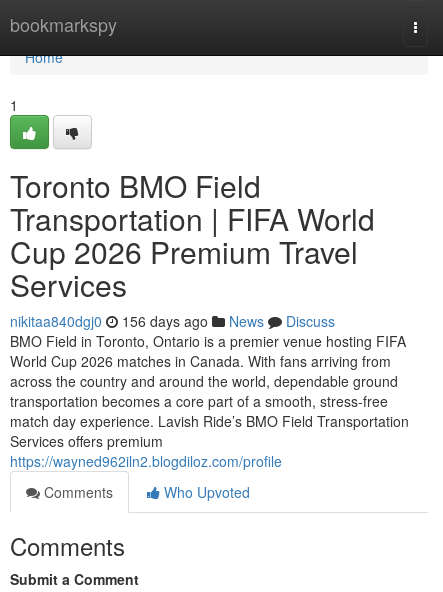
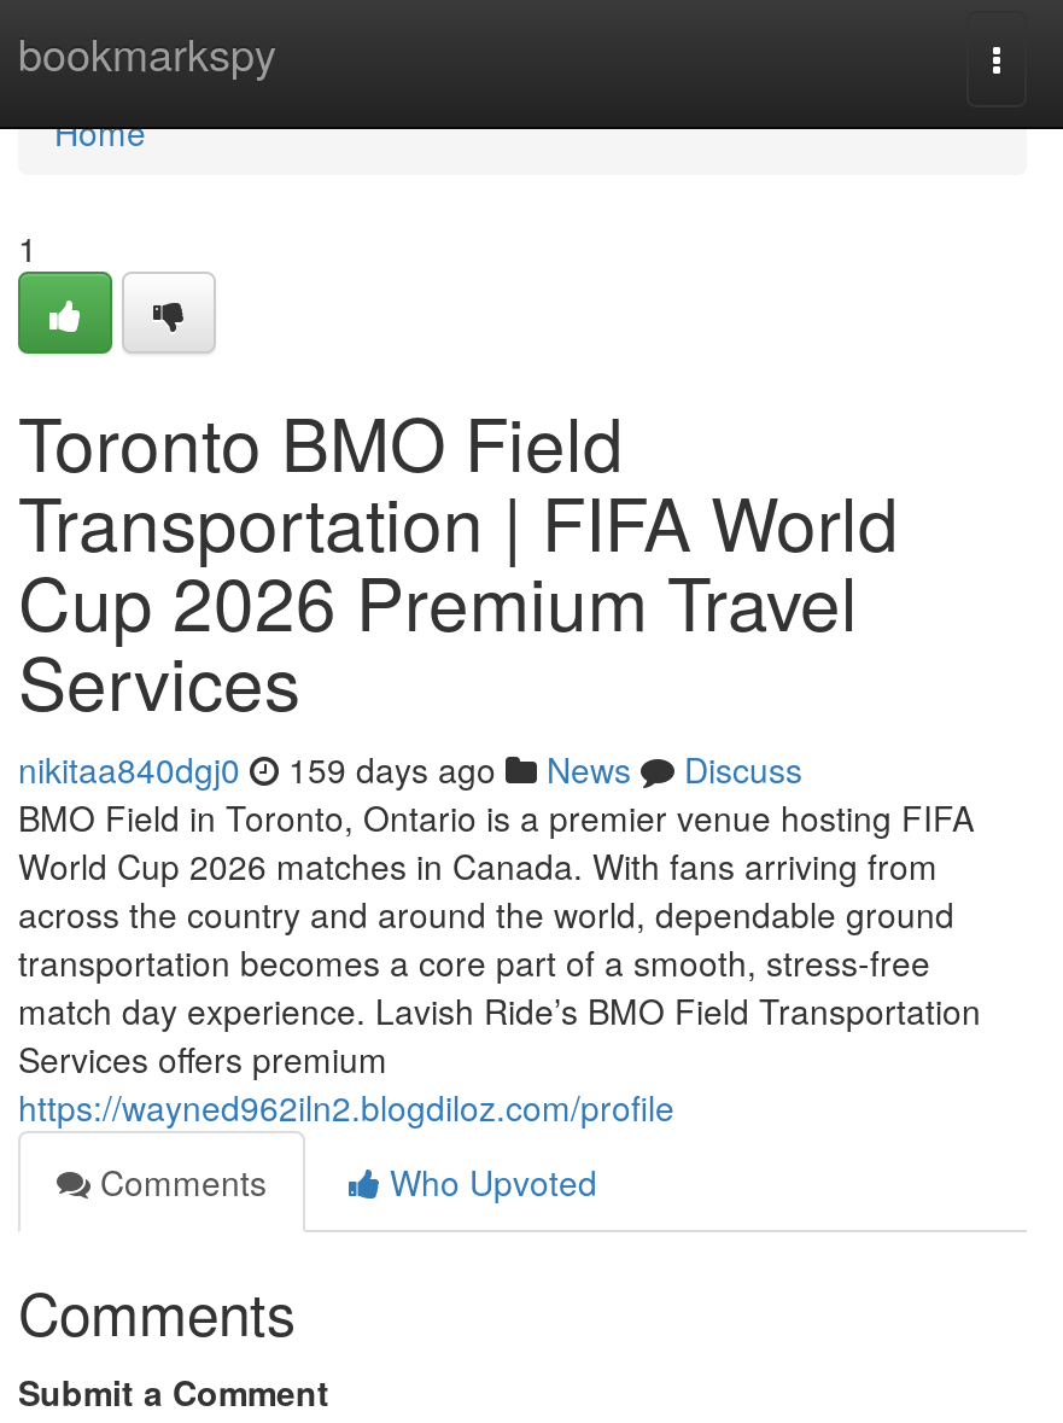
- nikitaa840dgj0 156 days ago News Discuss
+ nikitaa840dgj0 159 days ago News Discuss
